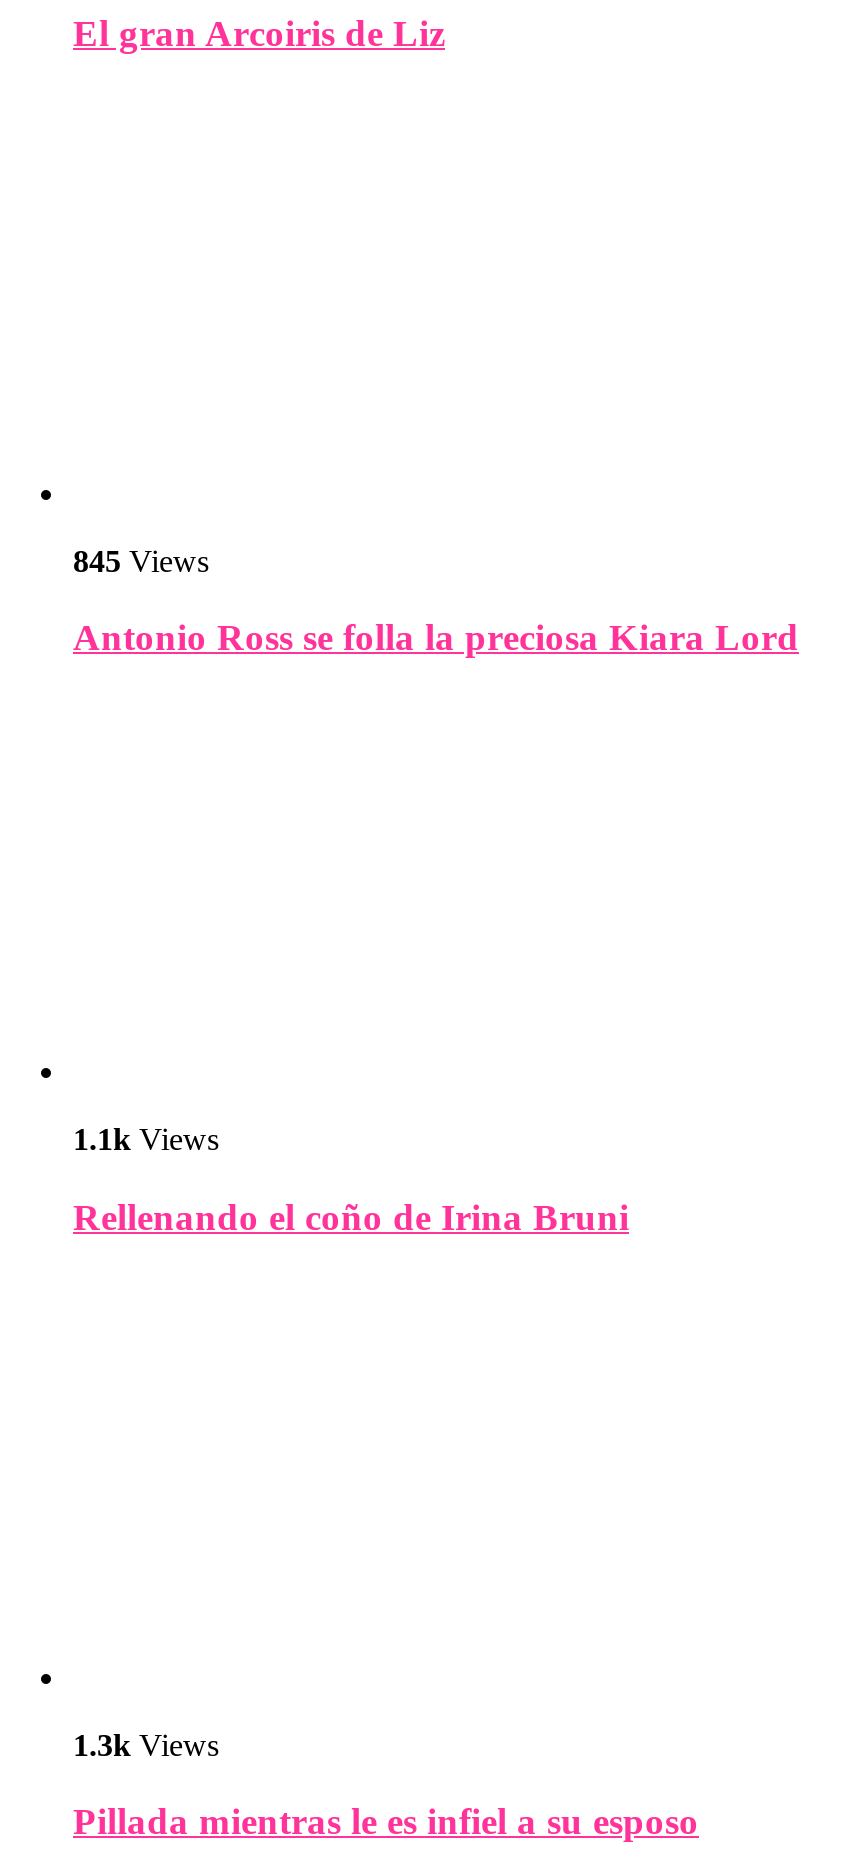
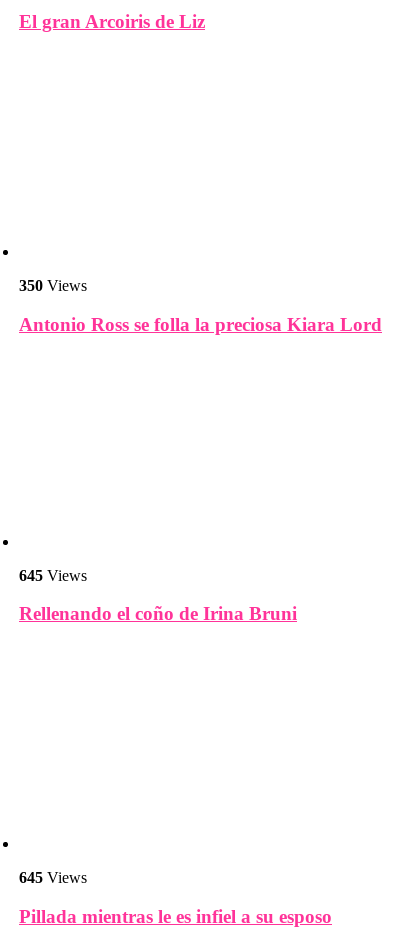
- 845 Views
+ 350 Views

- 1.1k Views
+ 645 Views

- 1.3k Views
+ 645 Views
